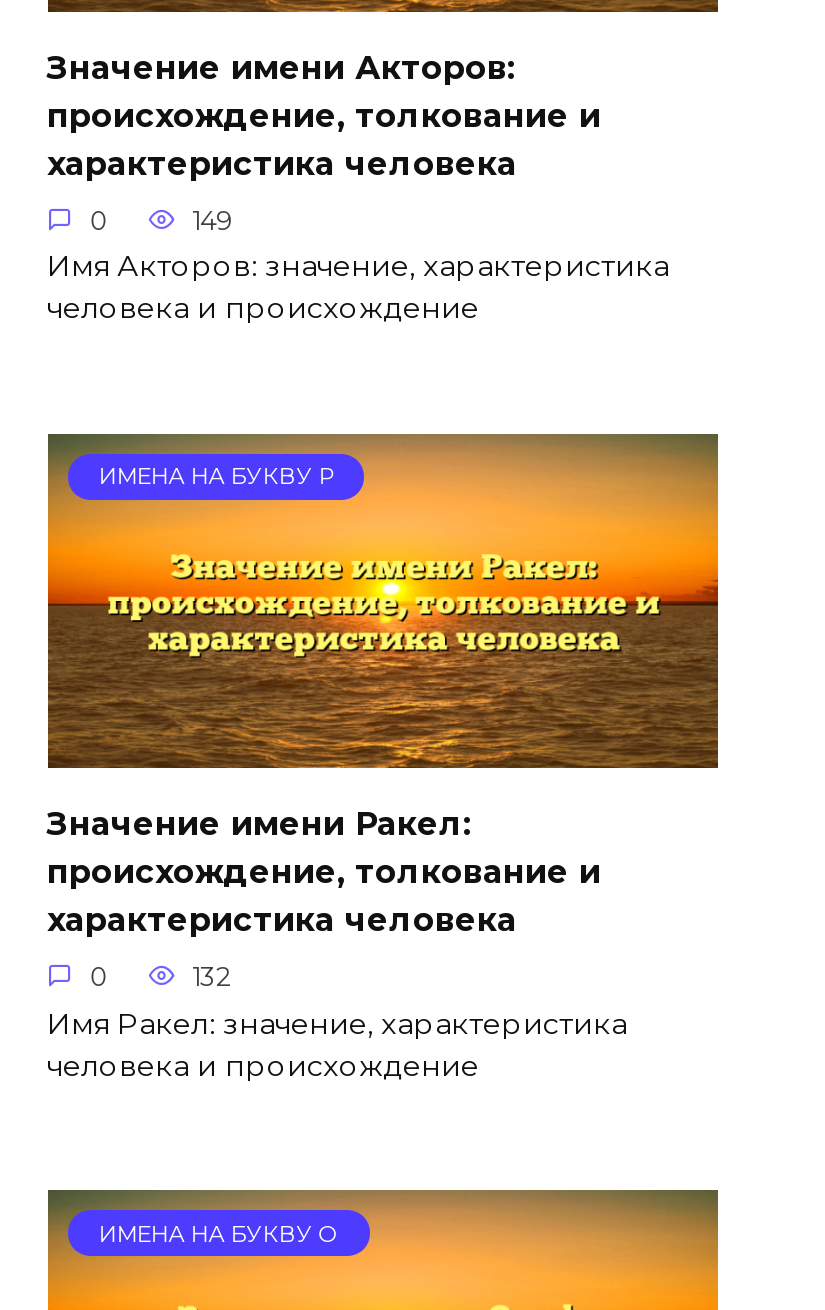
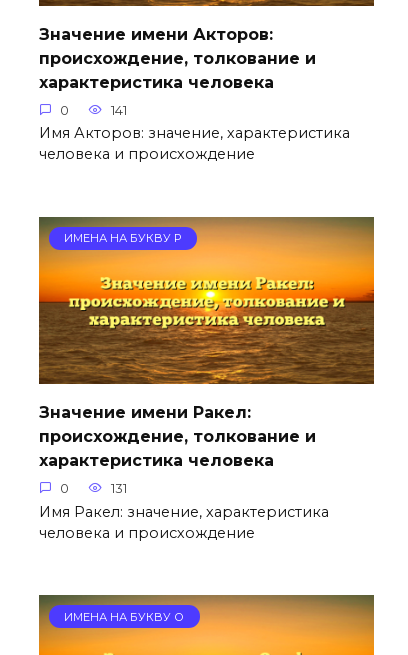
- 149
+ 141

- 132
+ 131
